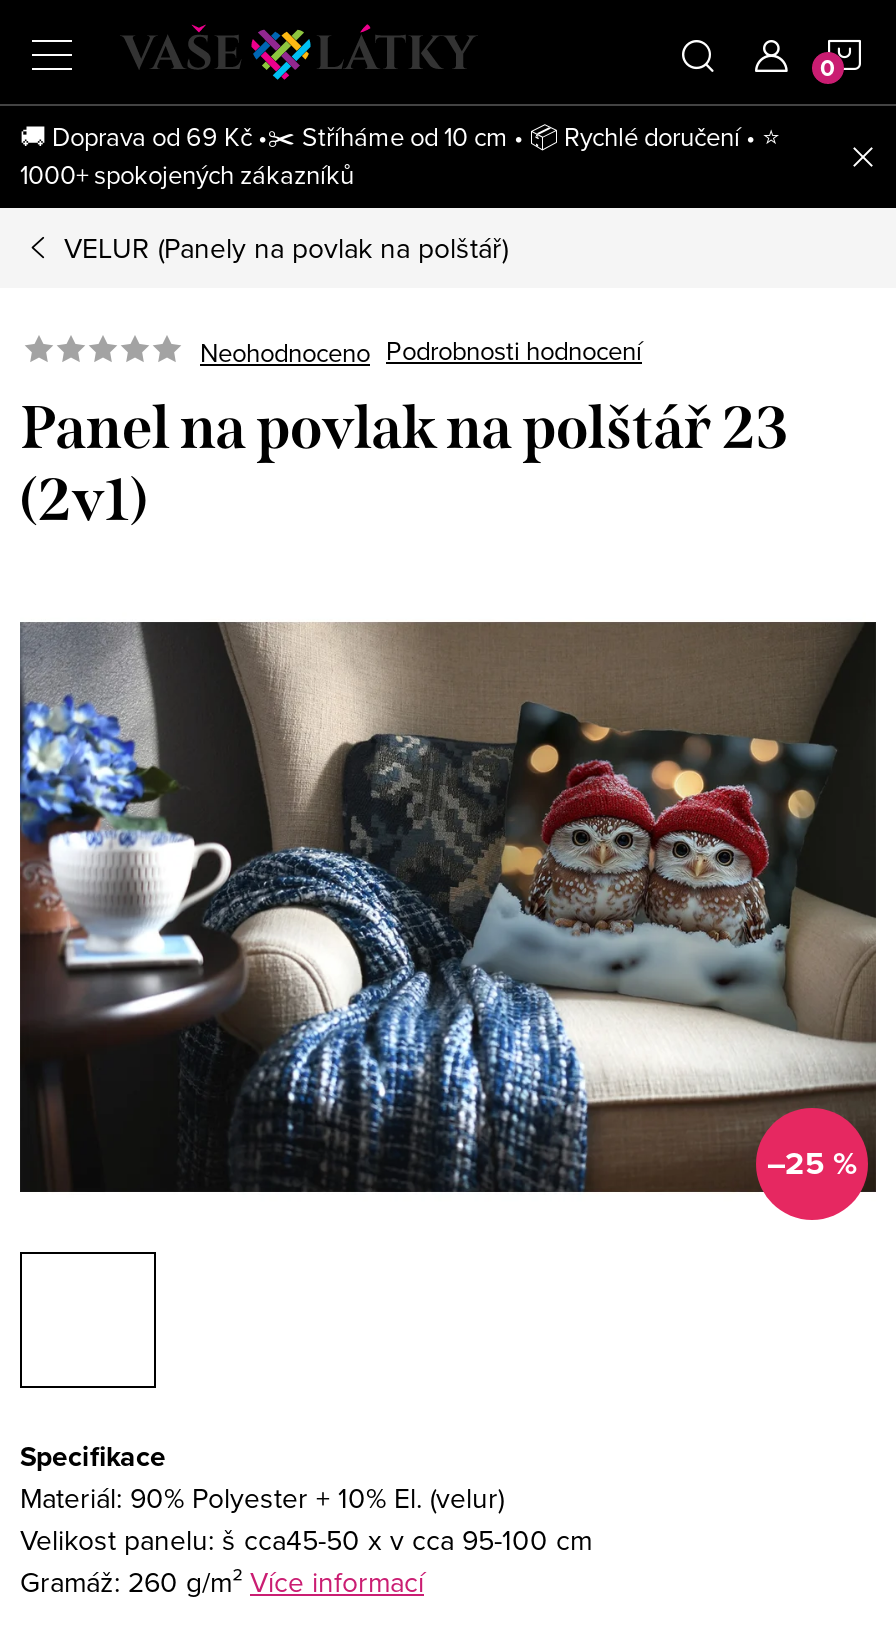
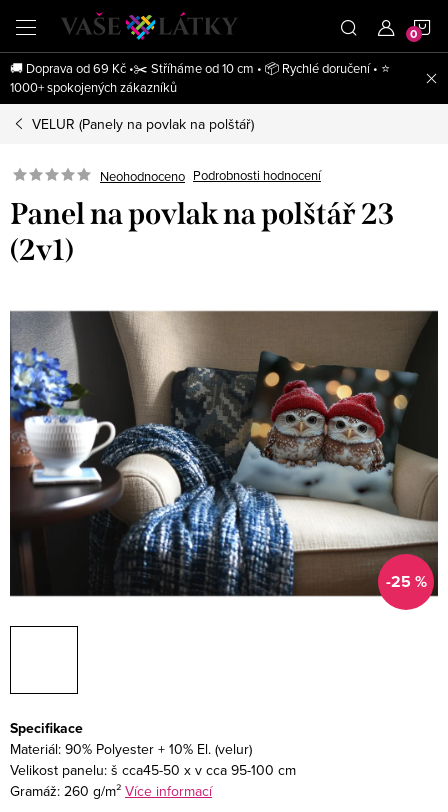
- –25 %
+ -25 %
